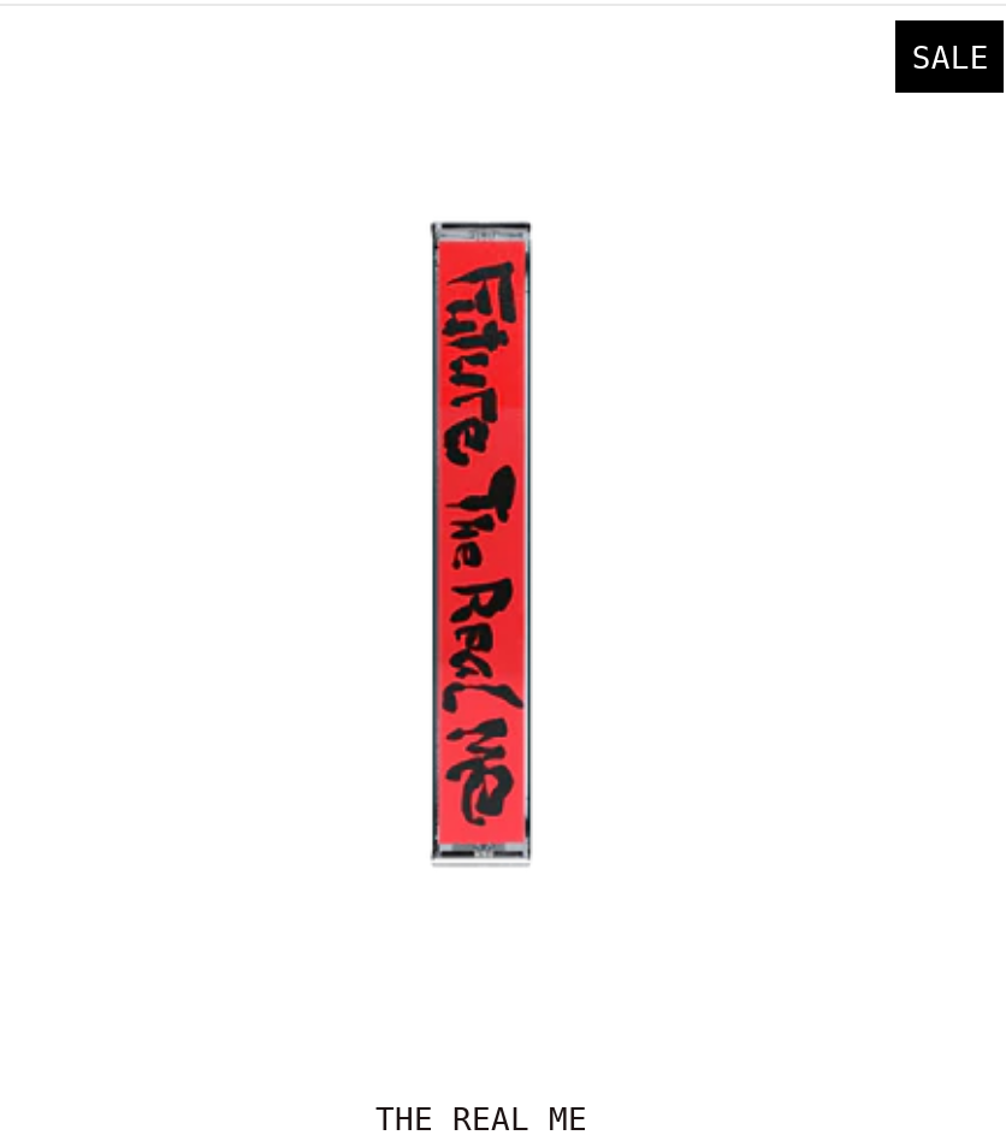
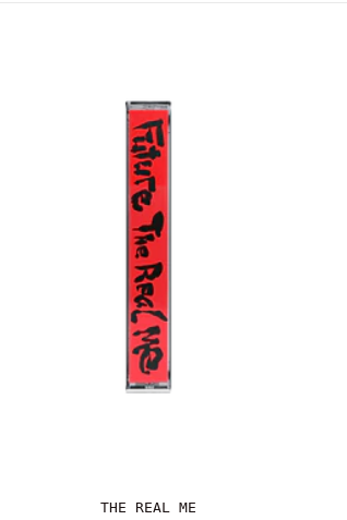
- SALE
